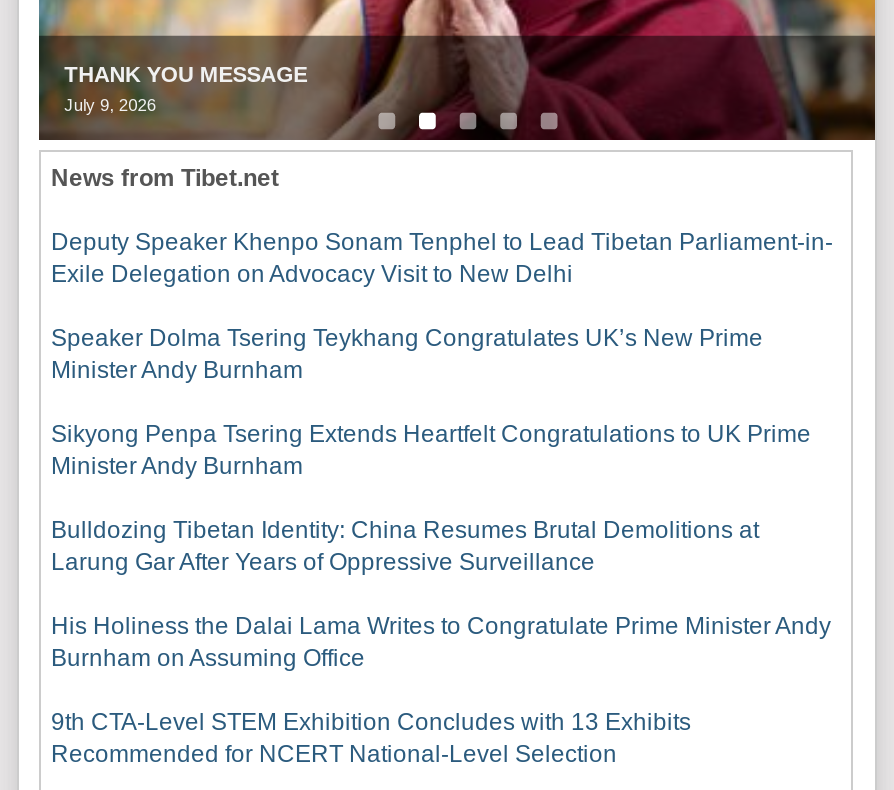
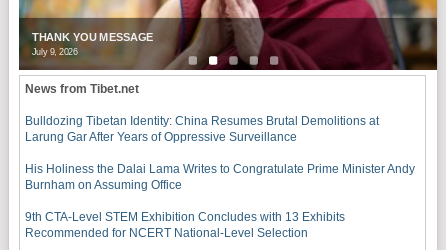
- Deputy Speaker Khenpo Sonam Tenphel to Lead Tibetan Parliament-in-
- Exile Delegation on Advocacy Visit to New Delhi
- Speaker Dolma Tsering Teykhang Congratulates UK’s New Prime
- Minister Andy Burnham
- Sikyong Penpa Tsering Extends Heartfelt Congratulations to UK Prime
- Minister Andy Burnham
